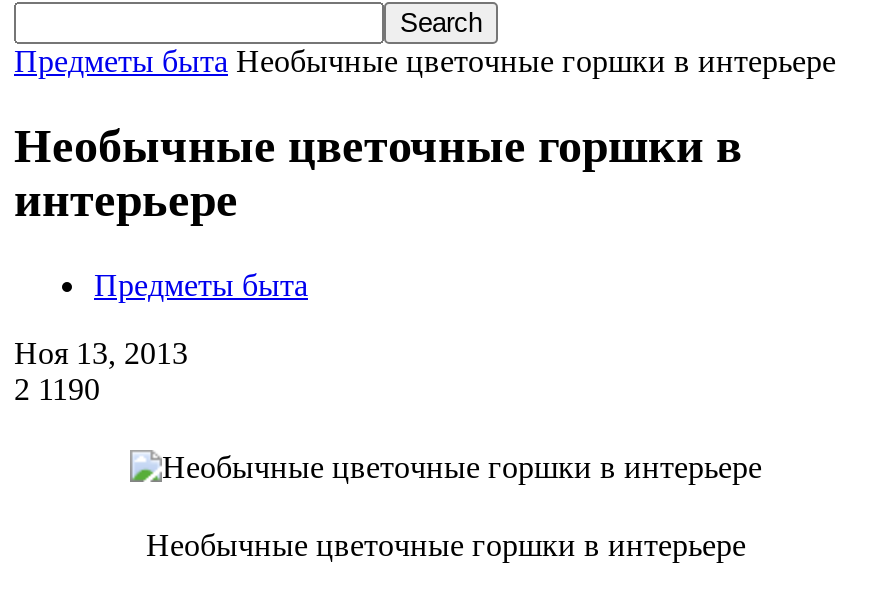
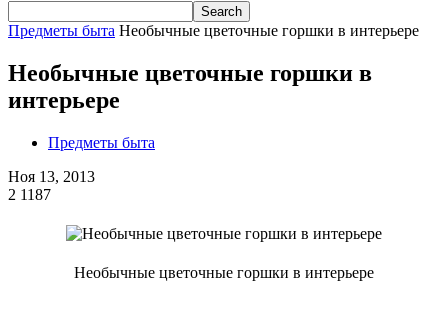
- 2 1190
+ 2 1187
